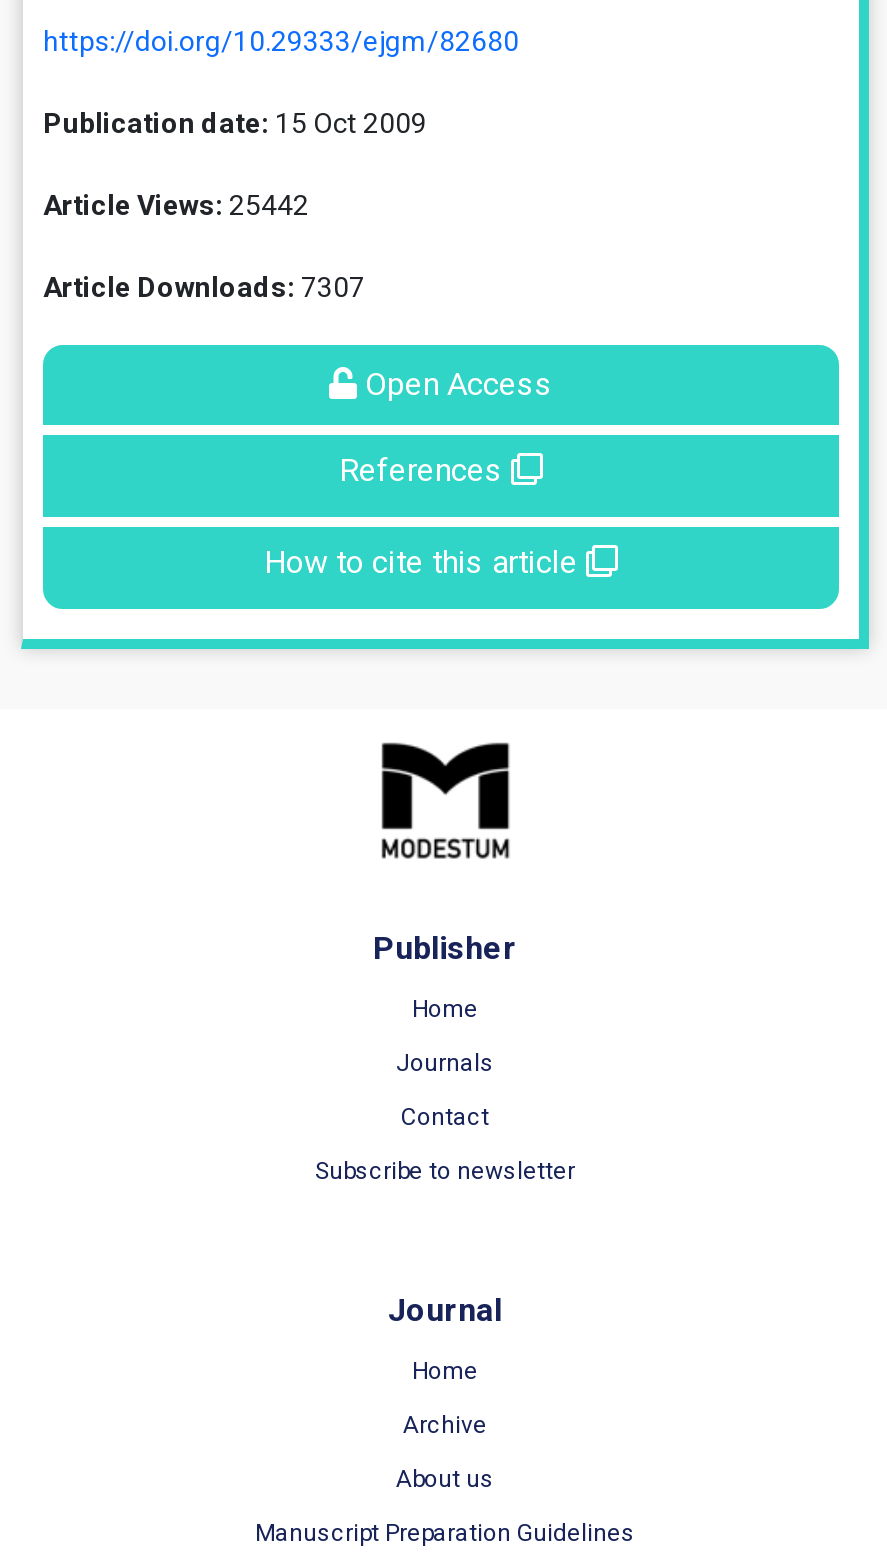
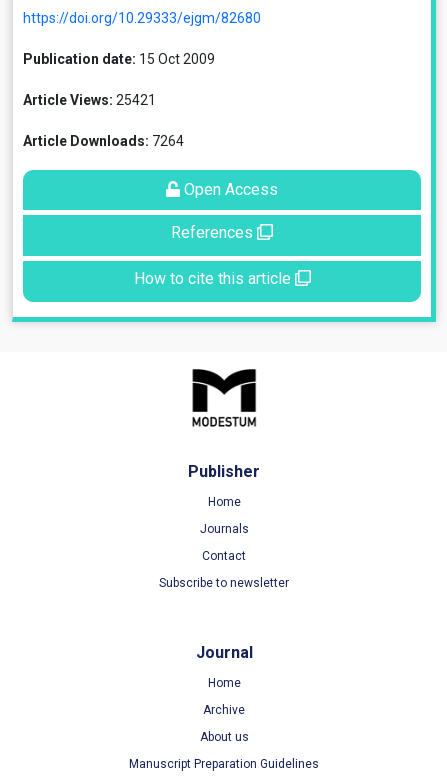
- Article Views: 25442
+ Article Views: 25421

- Article Downloads: 7307
+ Article Downloads: 7264
